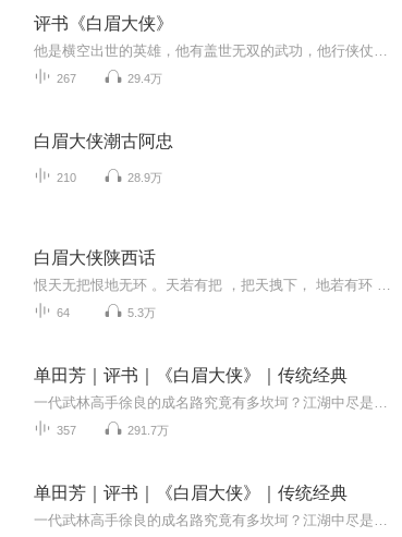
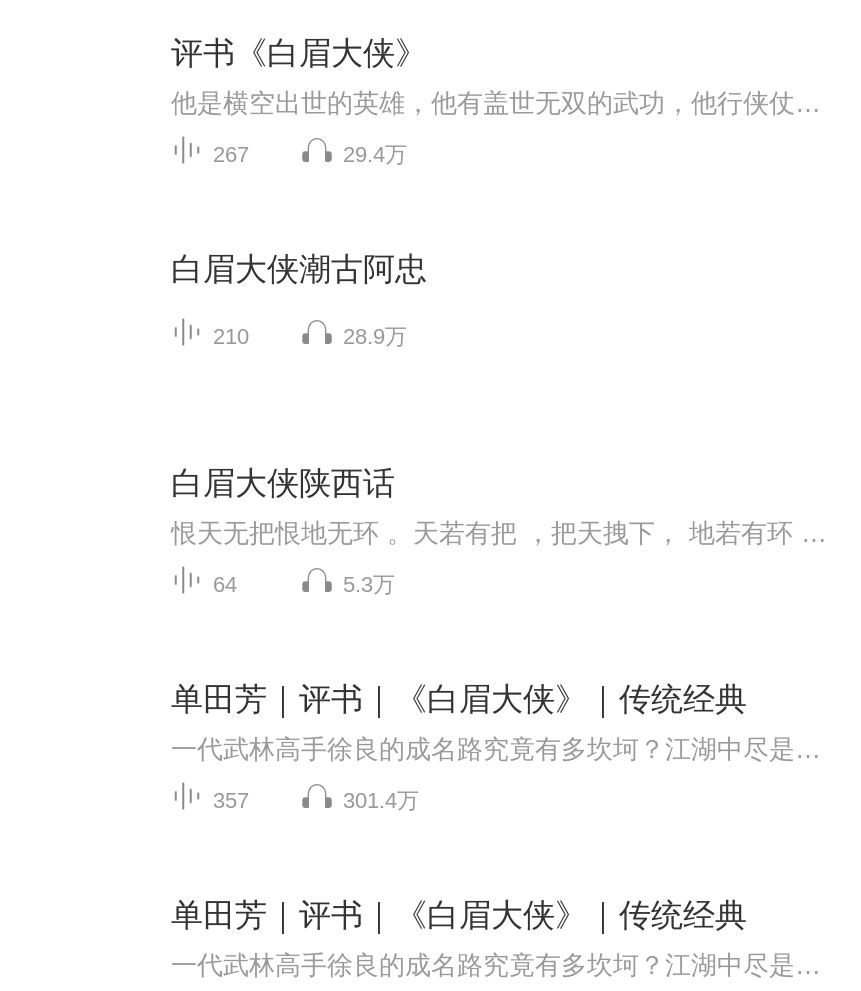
- 291.7万
+ 301.4万
